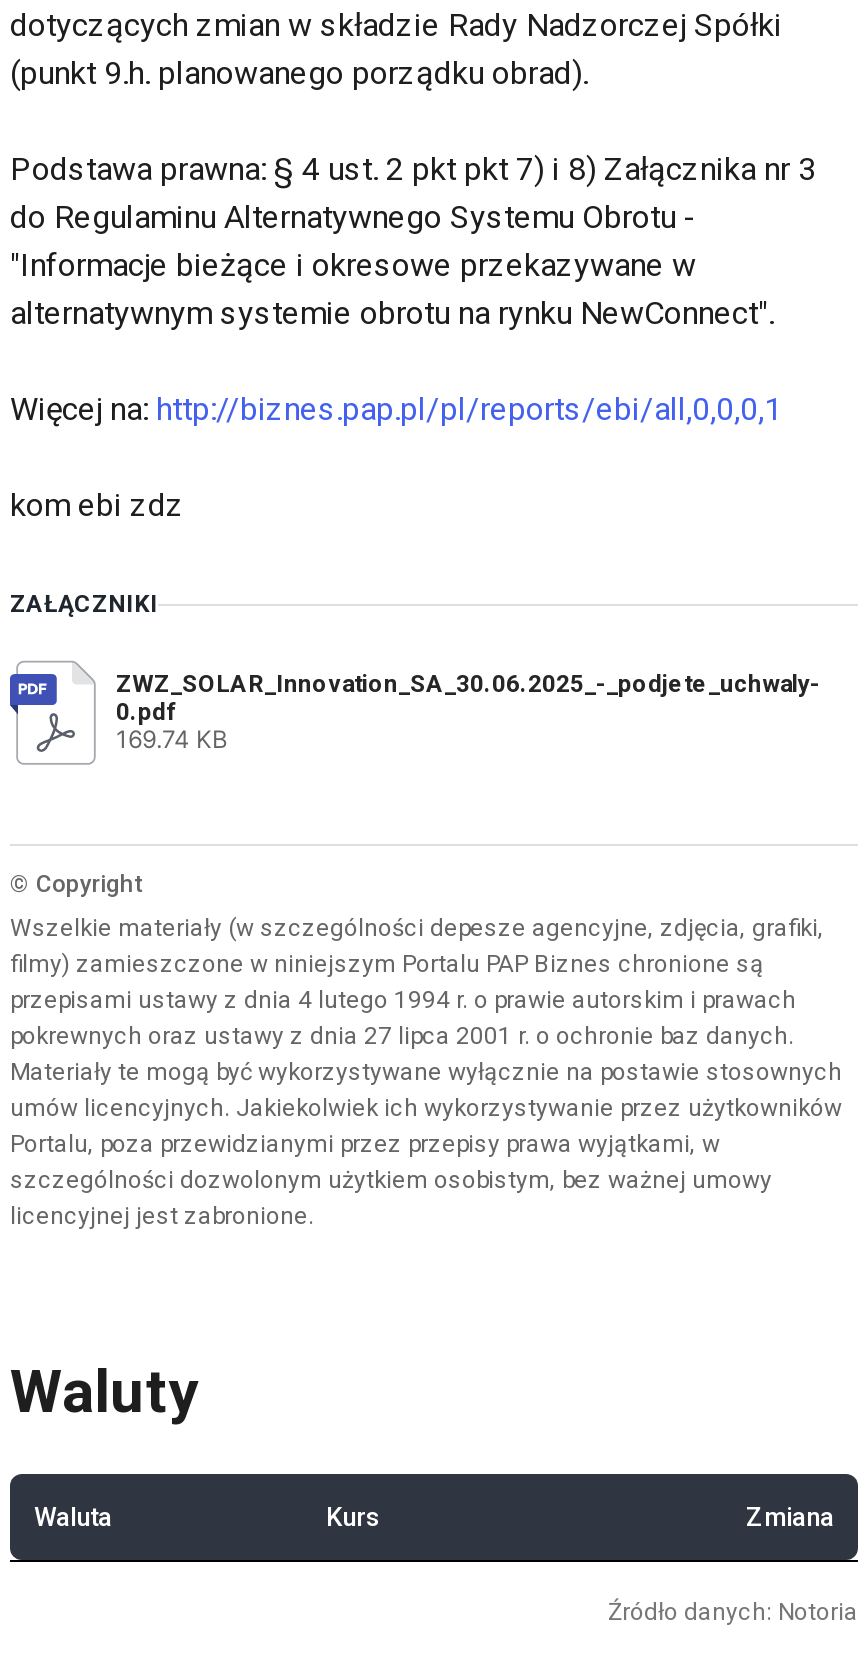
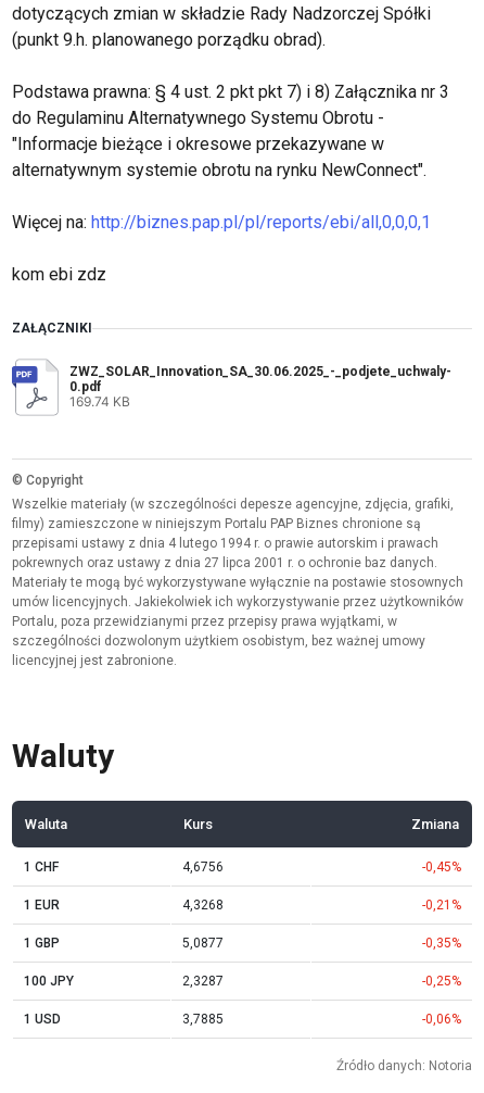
+ 1 CHF
+ 4,6756
+ -0,45%
+ 1 EUR
+ 4,3268
+ -0,21%
+ 1 GBP
+ 5,0877
+ -0,35%
+ 100 JPY
+ 2,3287
+ -0,25%
+ 1 USD
+ 3,7885
+ -0,06%
